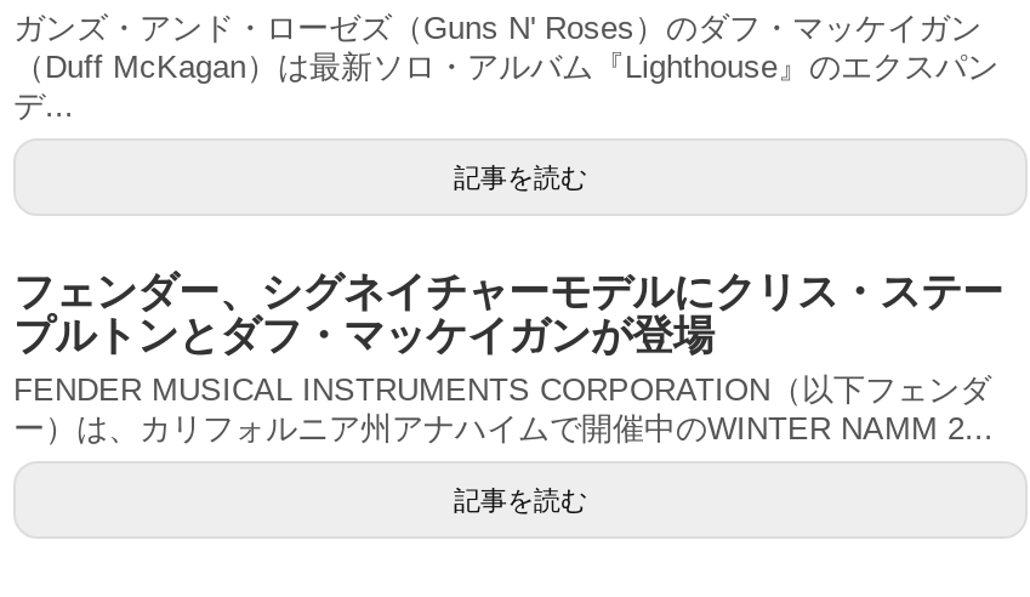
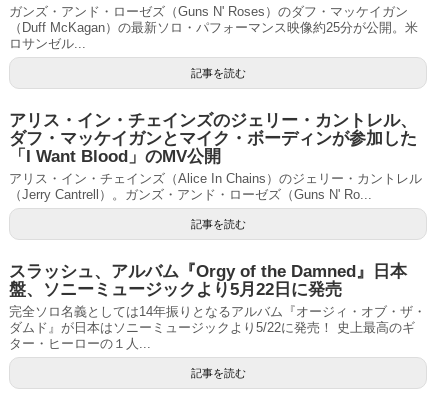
- （Duff McKagan）は最新ソロ・アルバム『Lighthouse』のエクスパン
- デ...
+ （Duff McKagan）の最新ソロ・パフォーマンス映像約25分が公開。米
+ ロサンゼル...

- フェンダー、シグネイチャーモデルにクリス・ステー
- プルトンとダフ・マッケイガンが登場
- FENDER MUSICAL INSTRUMENTS CORPORATION（以下フェンダ
- ー）は、カリフォルニア州アナハイムで開催中のWINTER NAMM 2...
+ アリス・イン・チェインズのジェリー・カントレル、
+ ダフ・マッケイガンとマイク・ボーディンが参加した
+ 「I Want Blood」のMV公開
+ アリス・イン・チェインズ（Alice In Chains）のジェリー・カントレル
+ （Jerry Cantrell）。ガンズ・アンド・ローゼズ（Guns N' Ro...
+ 記事を読む
+ スラッシュ、アルバム『Orgy of the Damned』日本
+ 盤、ソニーミュージックより5月22日に発売
+ 完全ソロ名義としては14年振りとなるアルバム『オージィ・オブ・ザ・
+ ダムド』が日本はソニーミュージックより5/22に発売！ 史上最高のギ
+ ター・ヒーローの１人...
